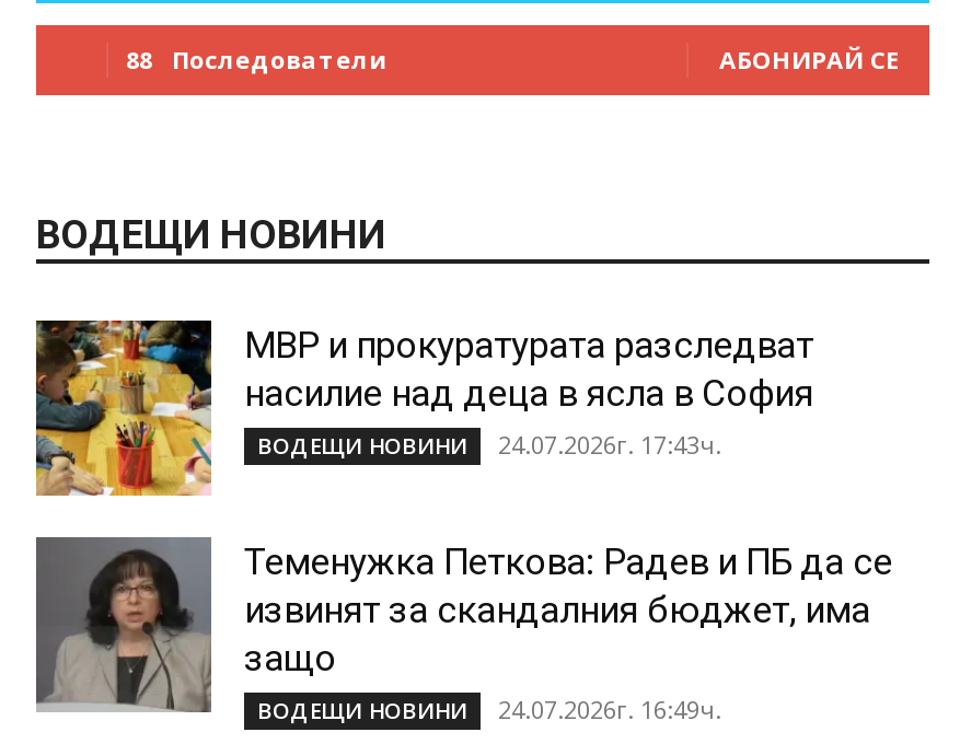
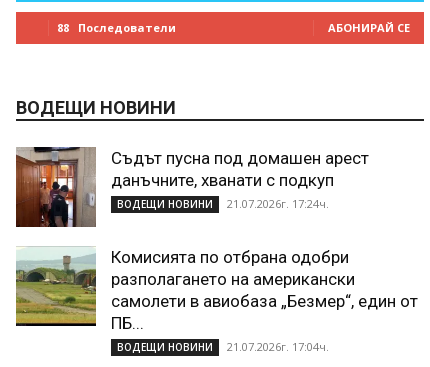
- [image]
- МВР и прокуратурата разследват
- насилие над деца в ясла в София
+ [image]
+ Съдът пусна под домашен арест
+ данъчните, хванати с подкуп

- ВОДЕЩИ НОВИНИ 24.07.2026г. 17:43ч.
+ ВОДЕЩИ НОВИНИ 21.07.2026г. 17:24ч.

- [image]
- Теменужка Петкова: Радев и ПБ да се
- извинят за скандалния бюджет, има
- защо
+ [image]
+ Комисията по отбрана одобри
+ разполагането на американски
+ самолети в авиобаза „Безмер“, един от
+ ПБ...

- ВОДЕЩИ НОВИНИ 24.07.2026г. 16:49ч.
+ ВОДЕЩИ НОВИНИ 21.07.2026г. 17:04ч.
